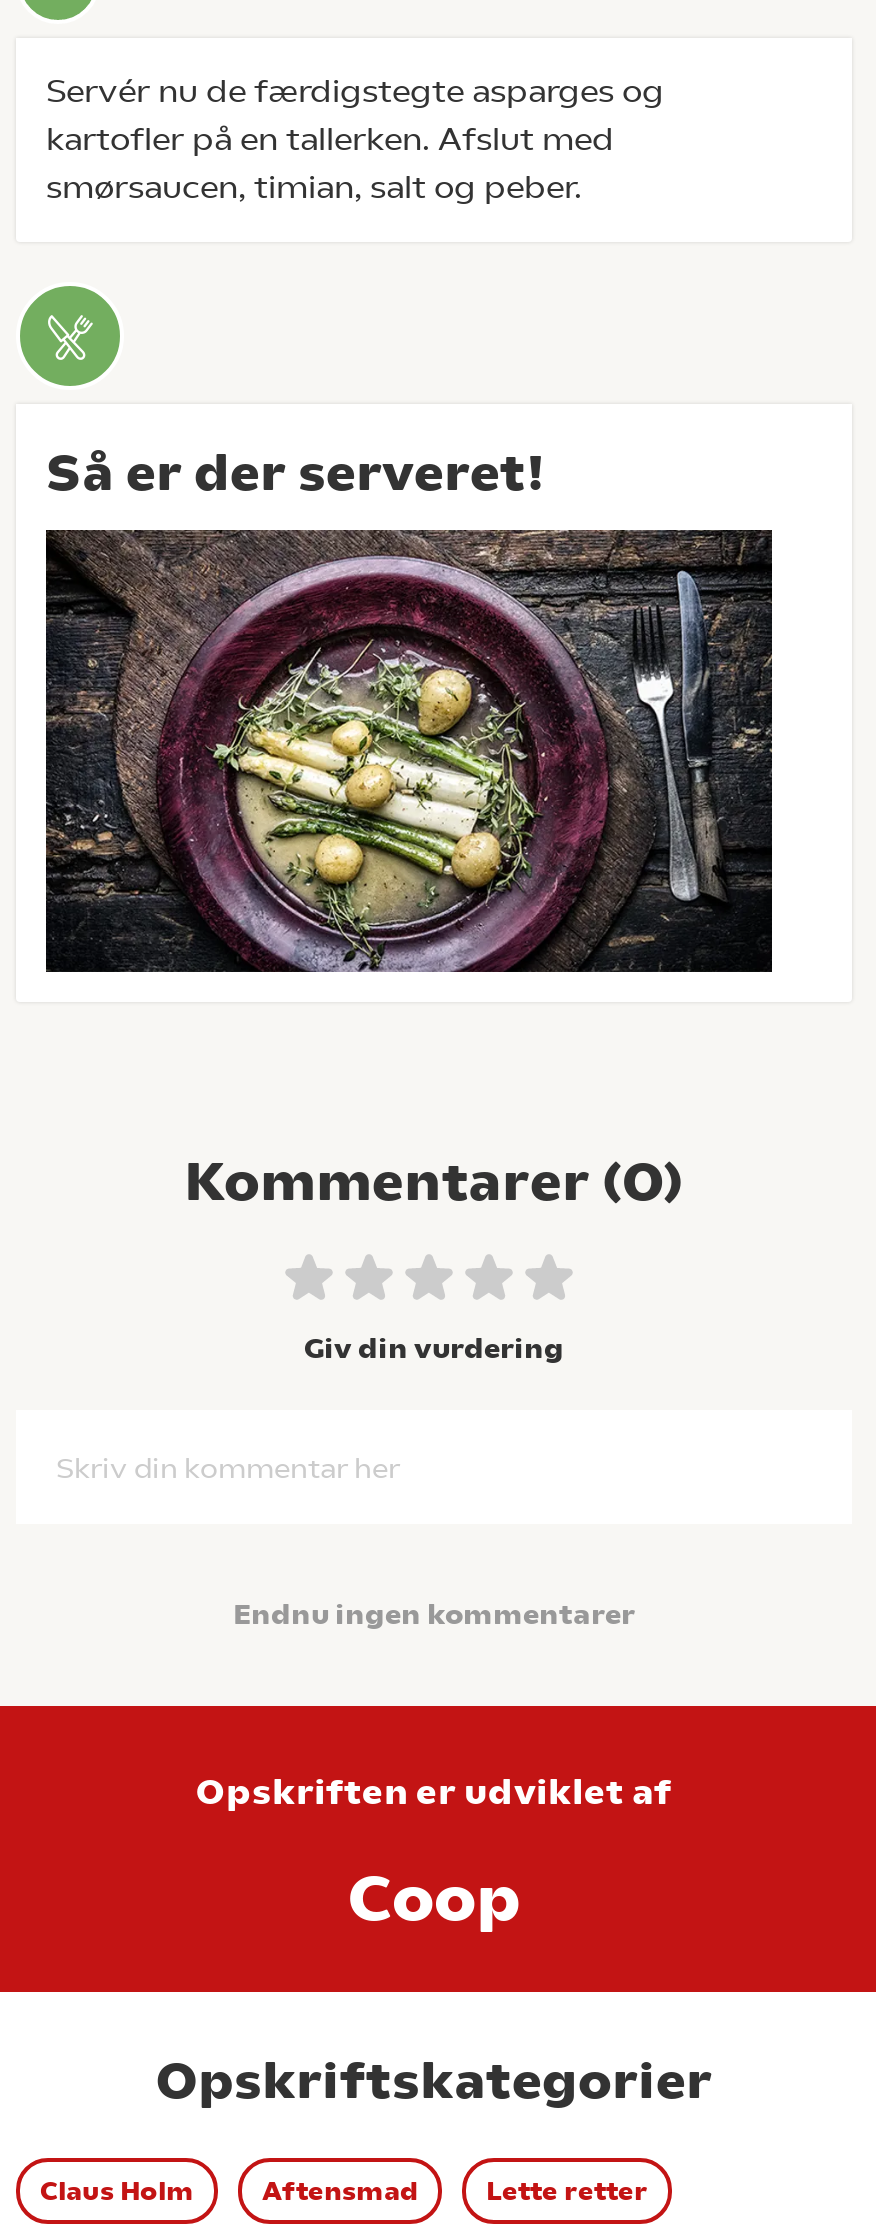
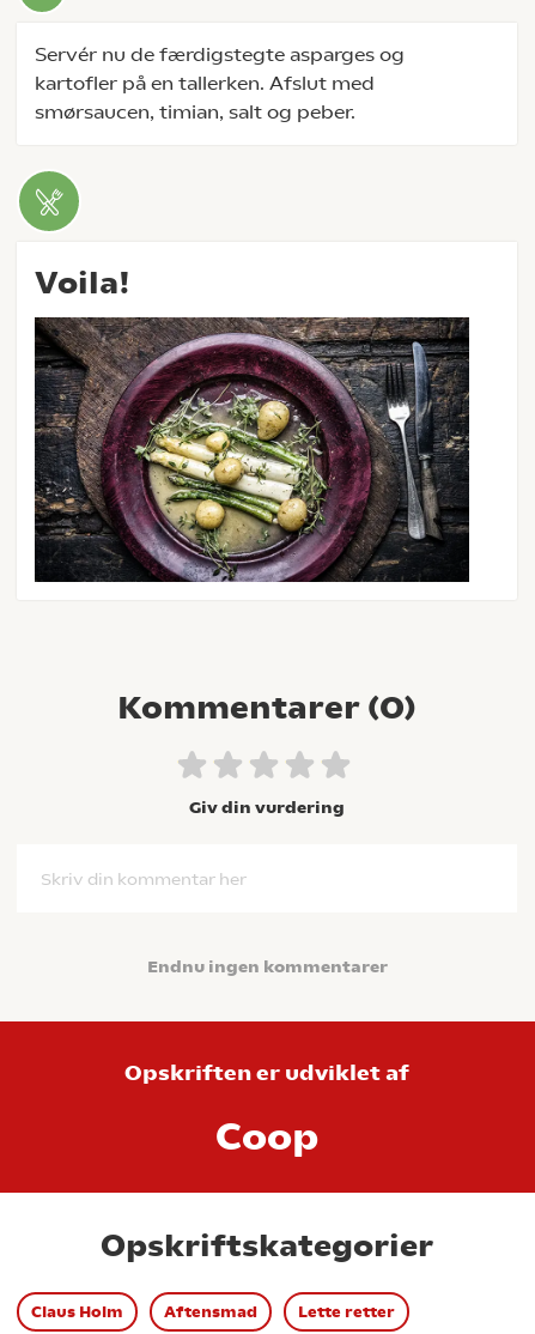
- Så er der serveret!
+ Voila!
